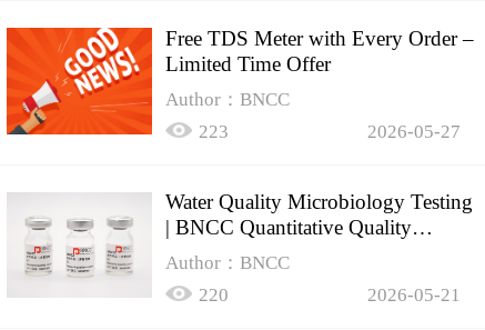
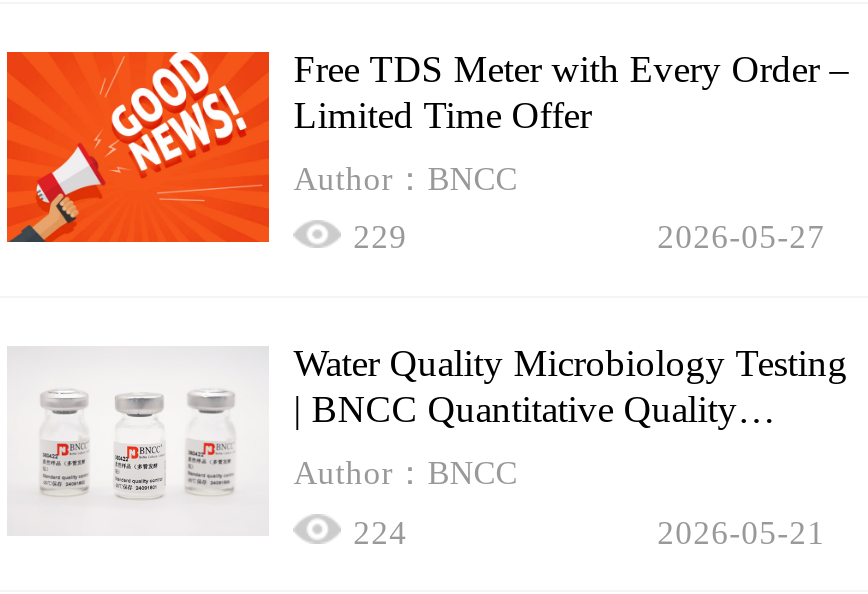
- 223
+ 229

- 220
+ 224
